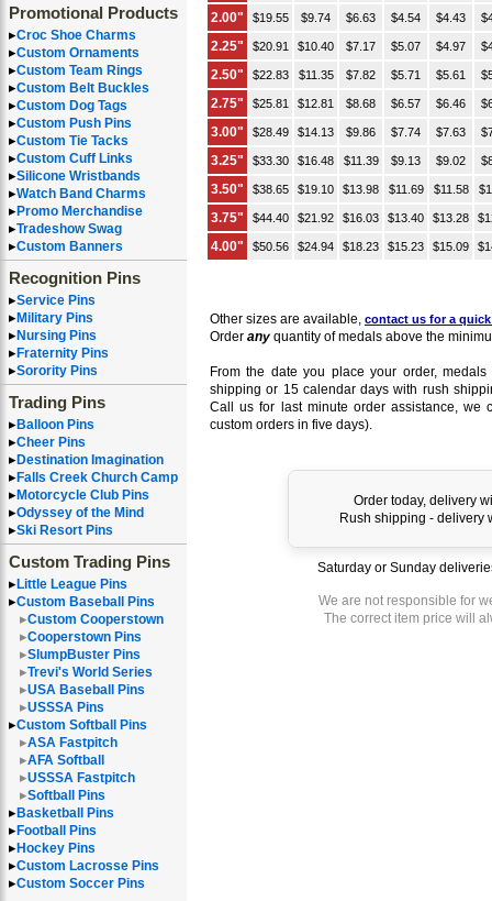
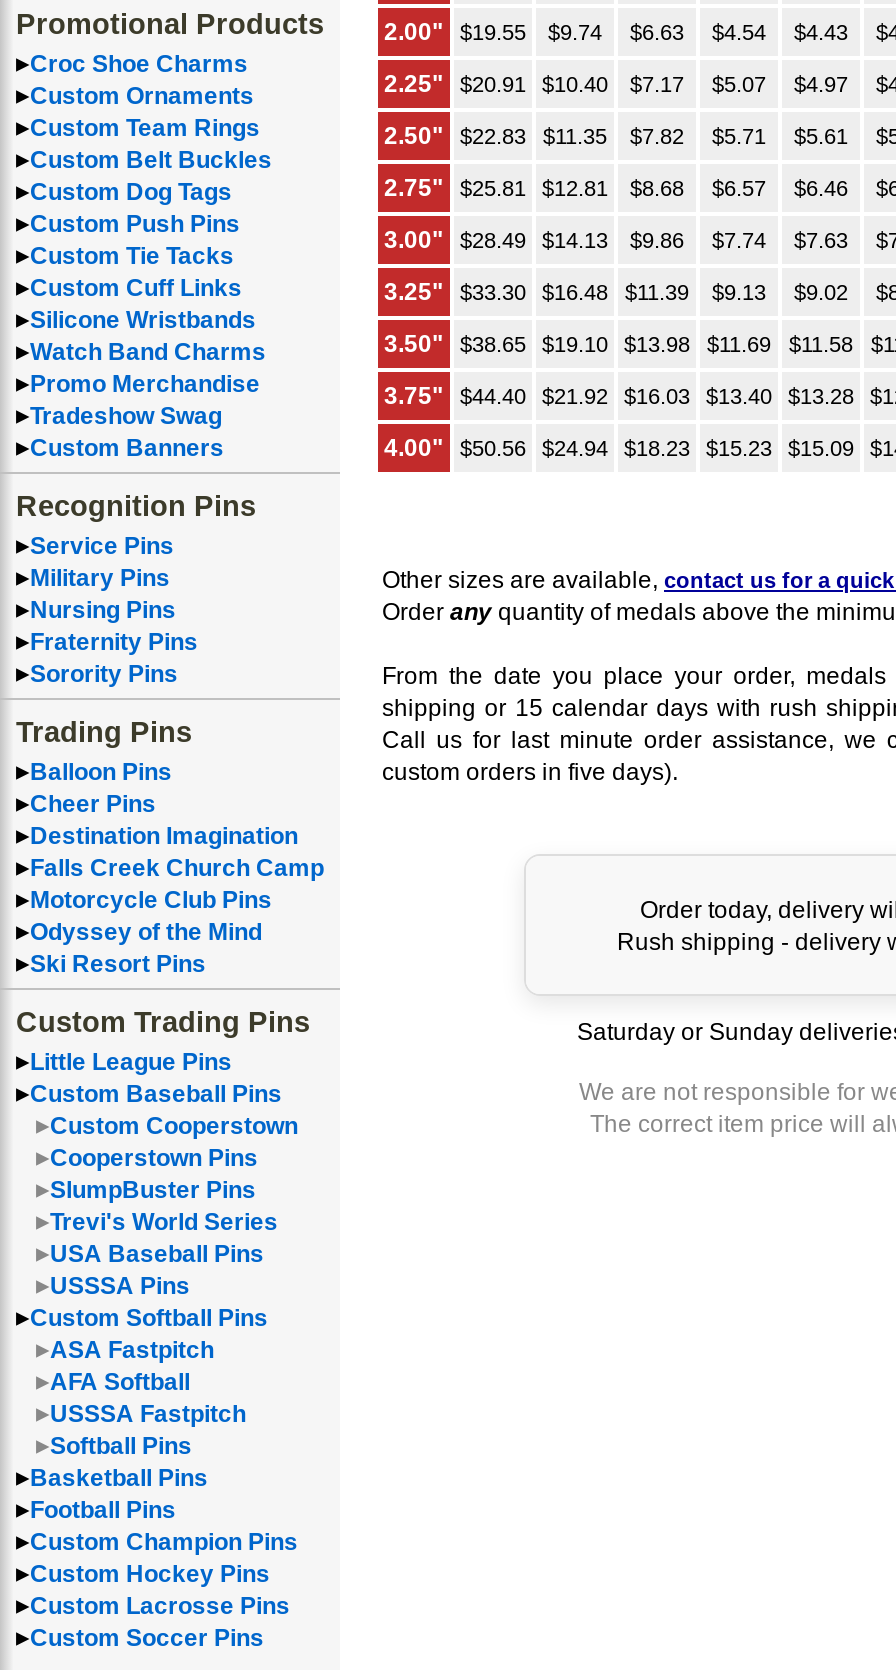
- Hockey Pins
+ Custom Champion Pins
+ Custom Hockey Pins
